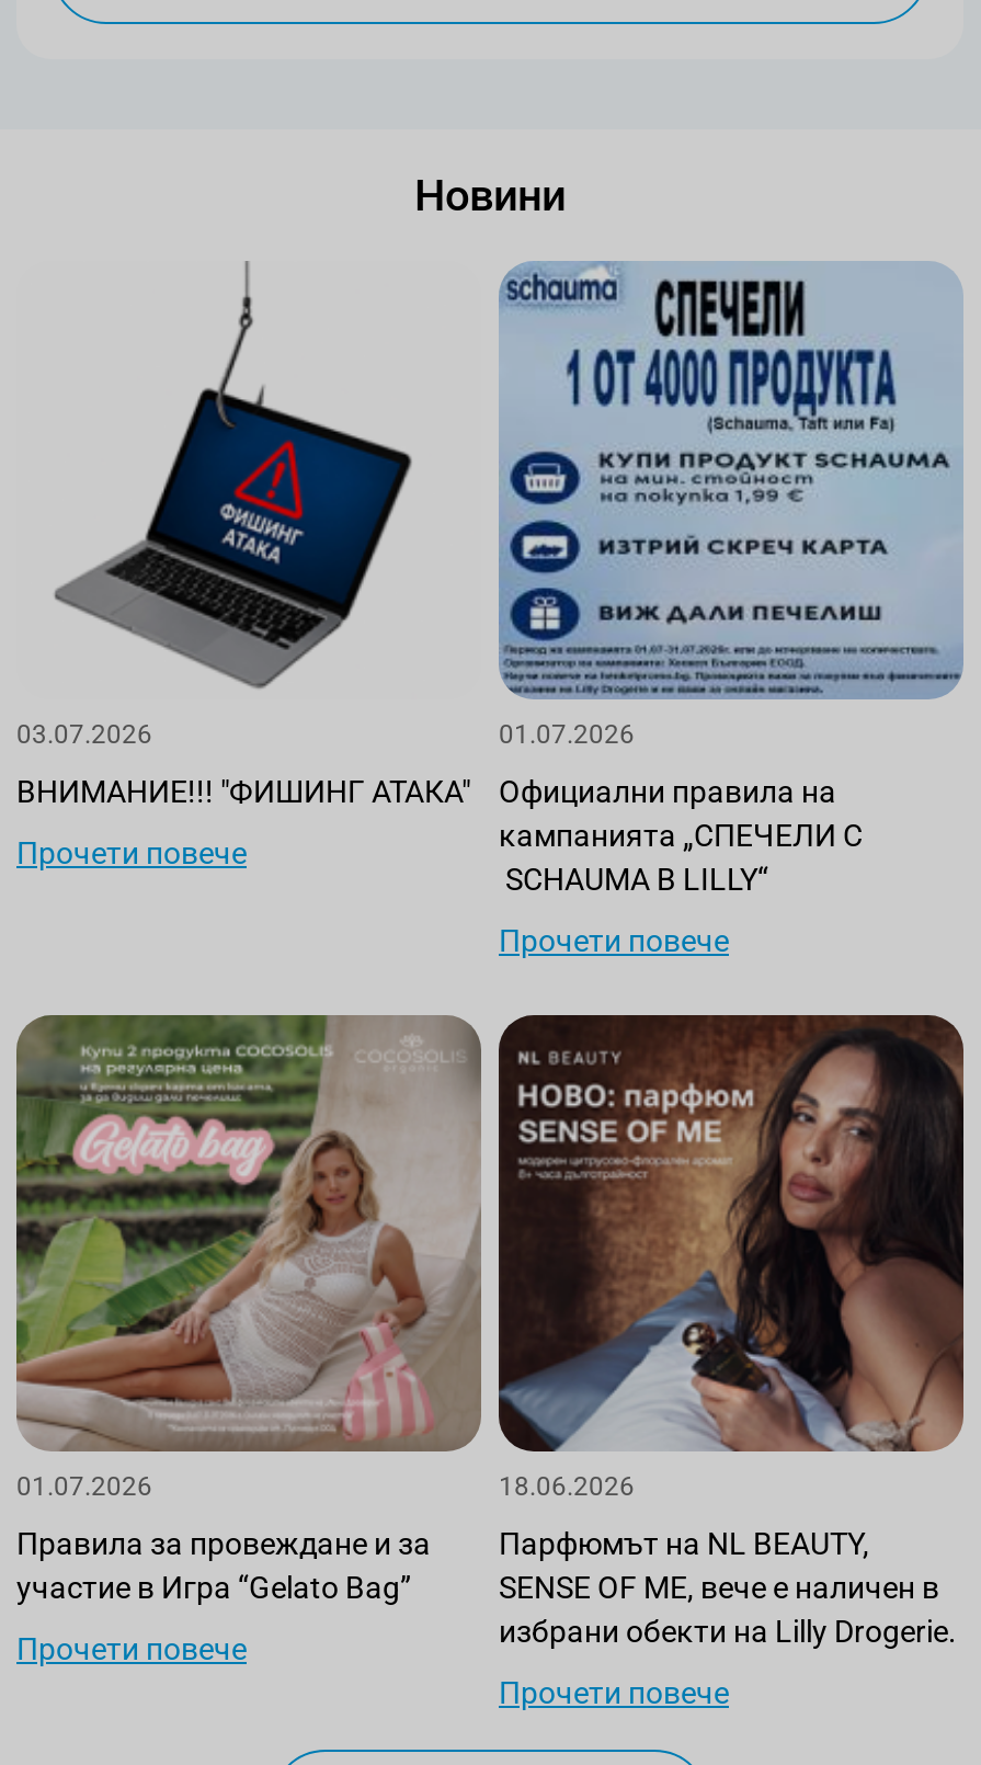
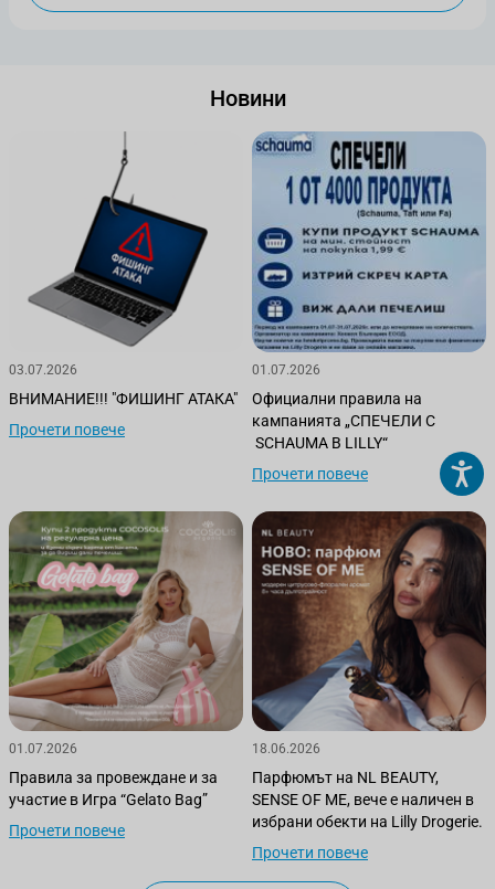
+ [image]
